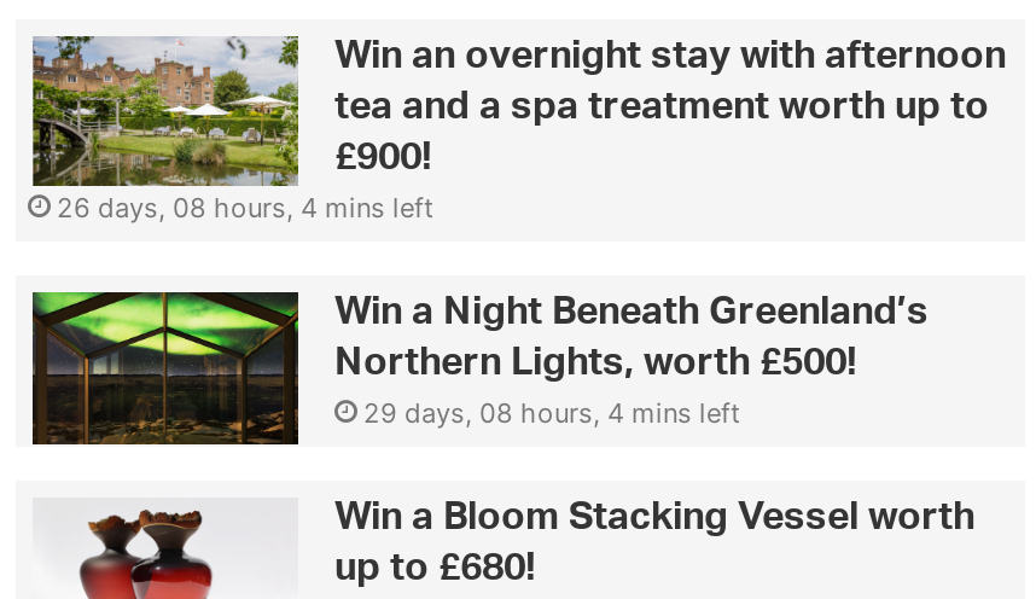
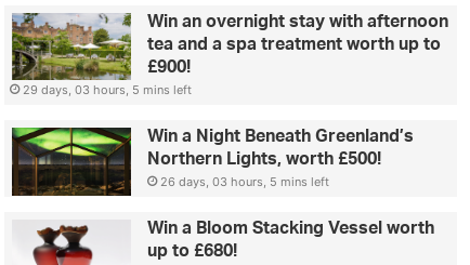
- 26 days, 08 hours, 4 mins left
+ 29 days, 03 hours, 5 mins left

- 29 days, 08 hours, 4 mins left
+ 26 days, 03 hours, 5 mins left
